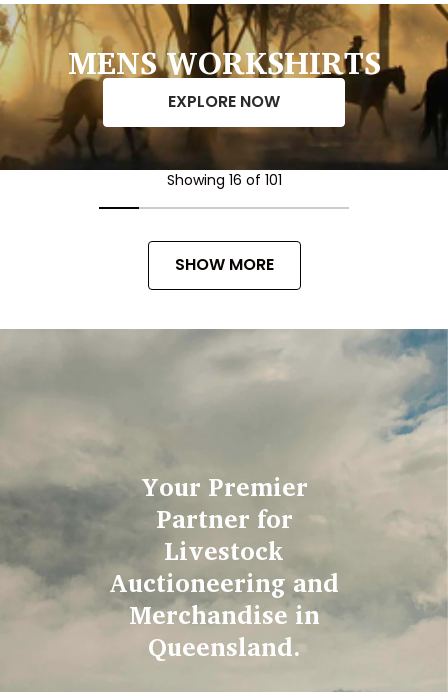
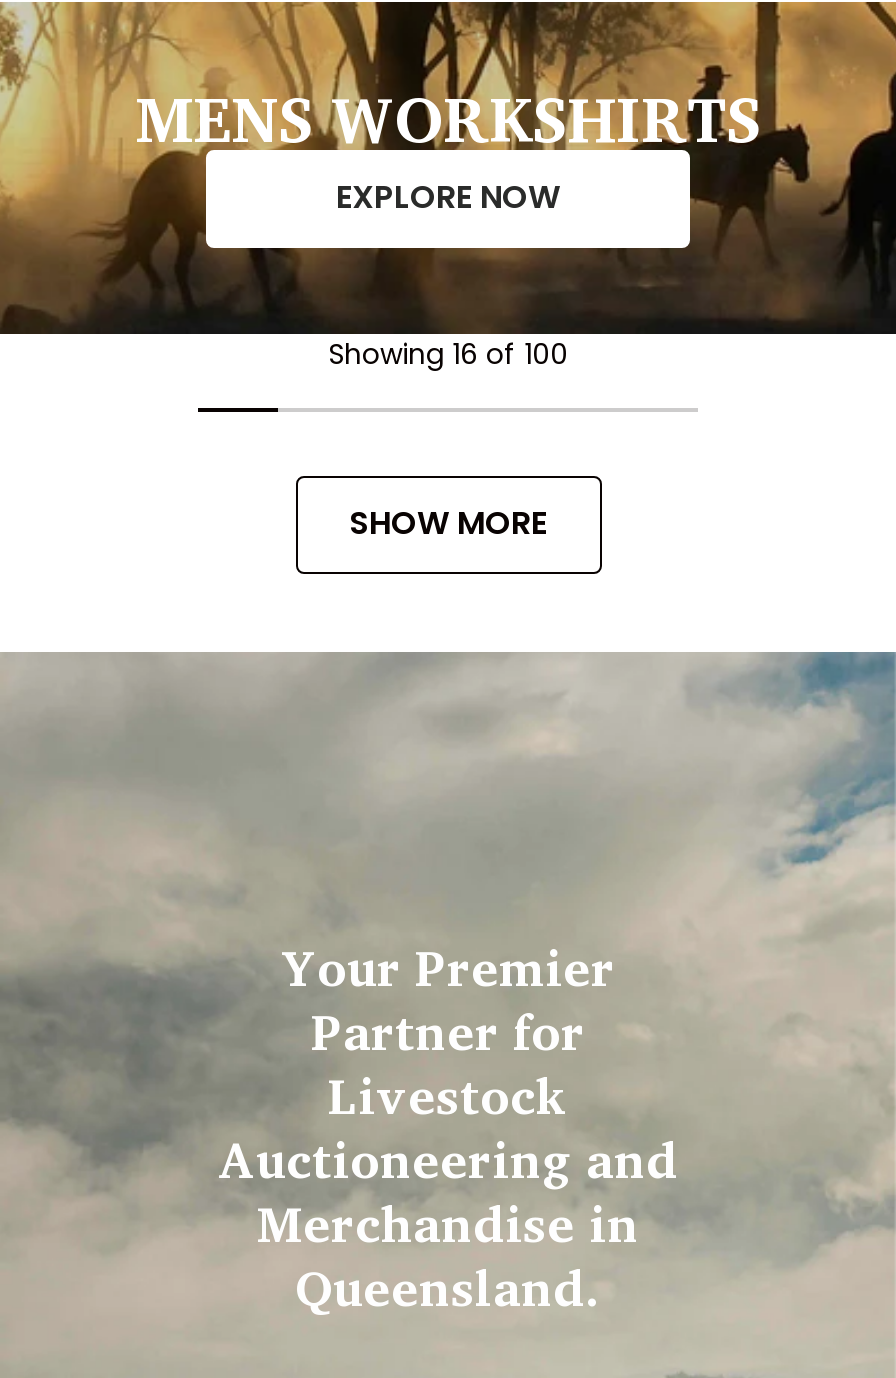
- Showing 16 of 101
+ Showing 16 of 100
